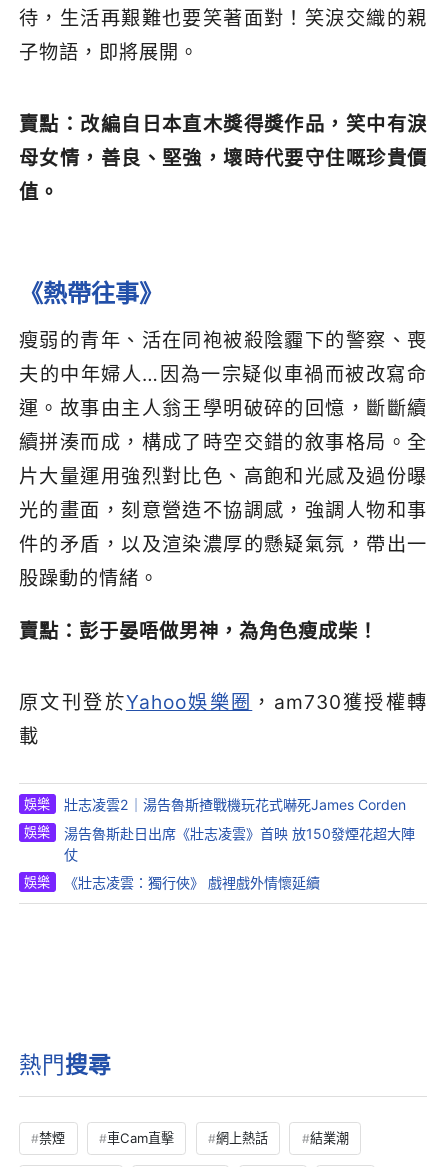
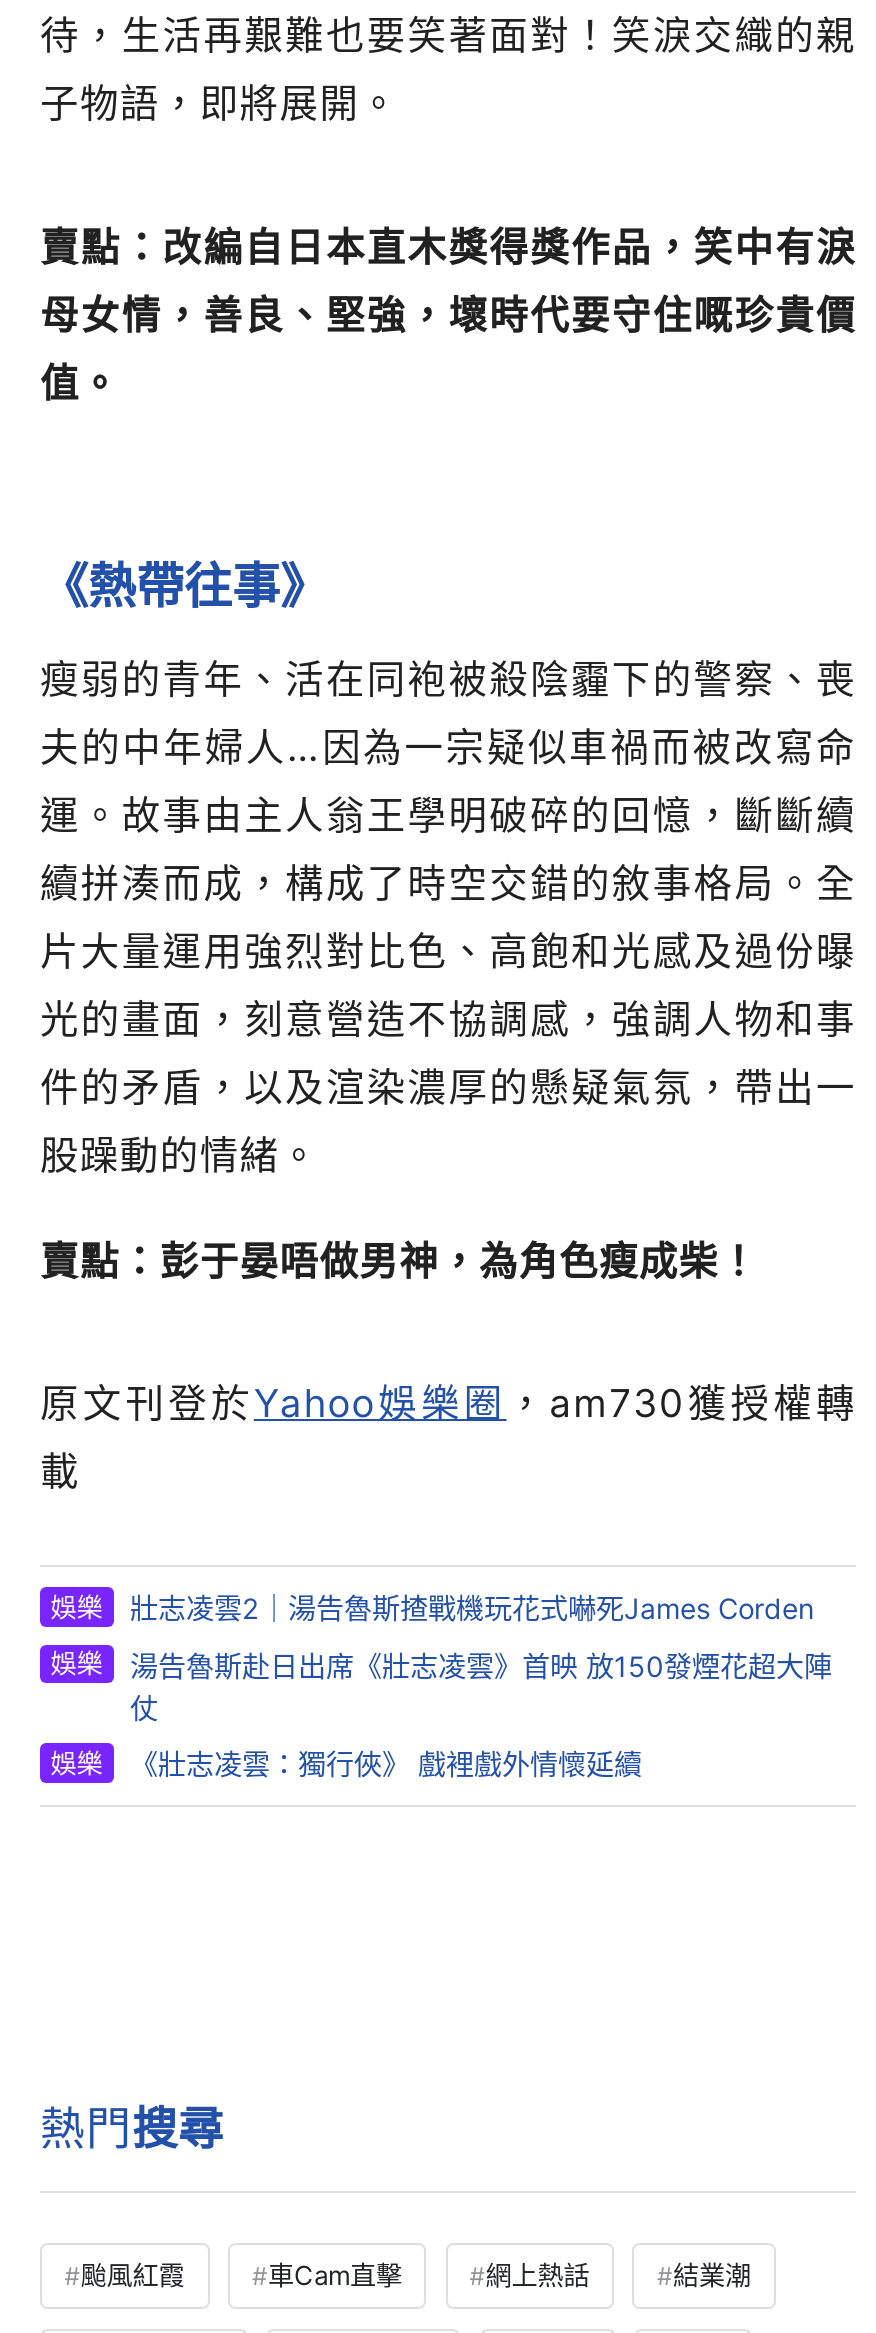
- 禁煙
+ 颱風紅霞
